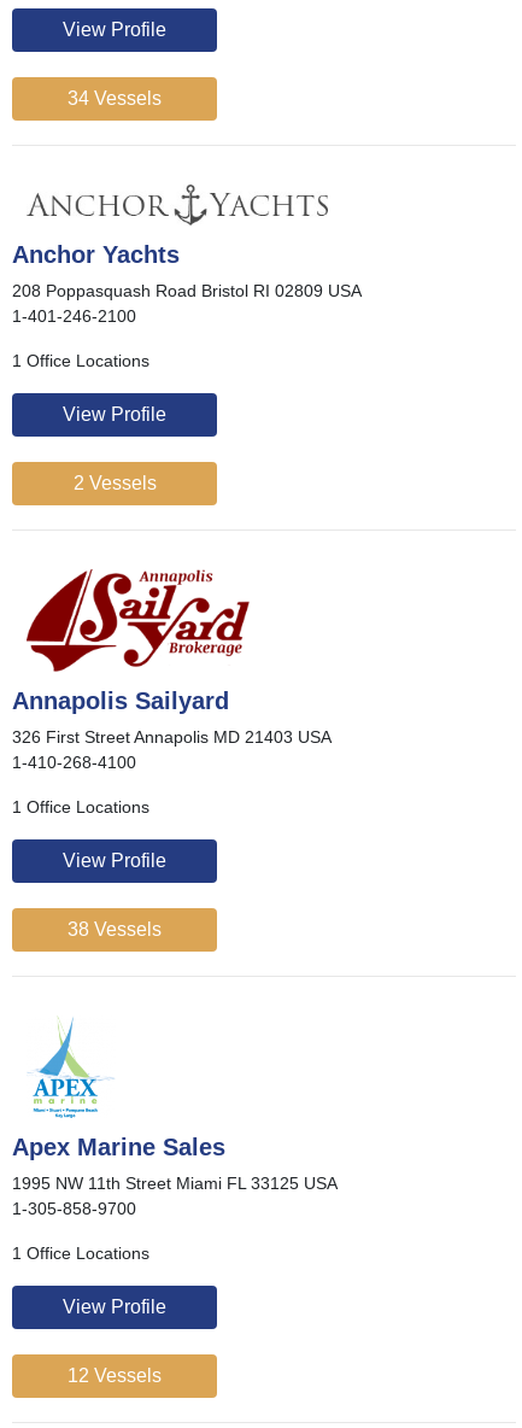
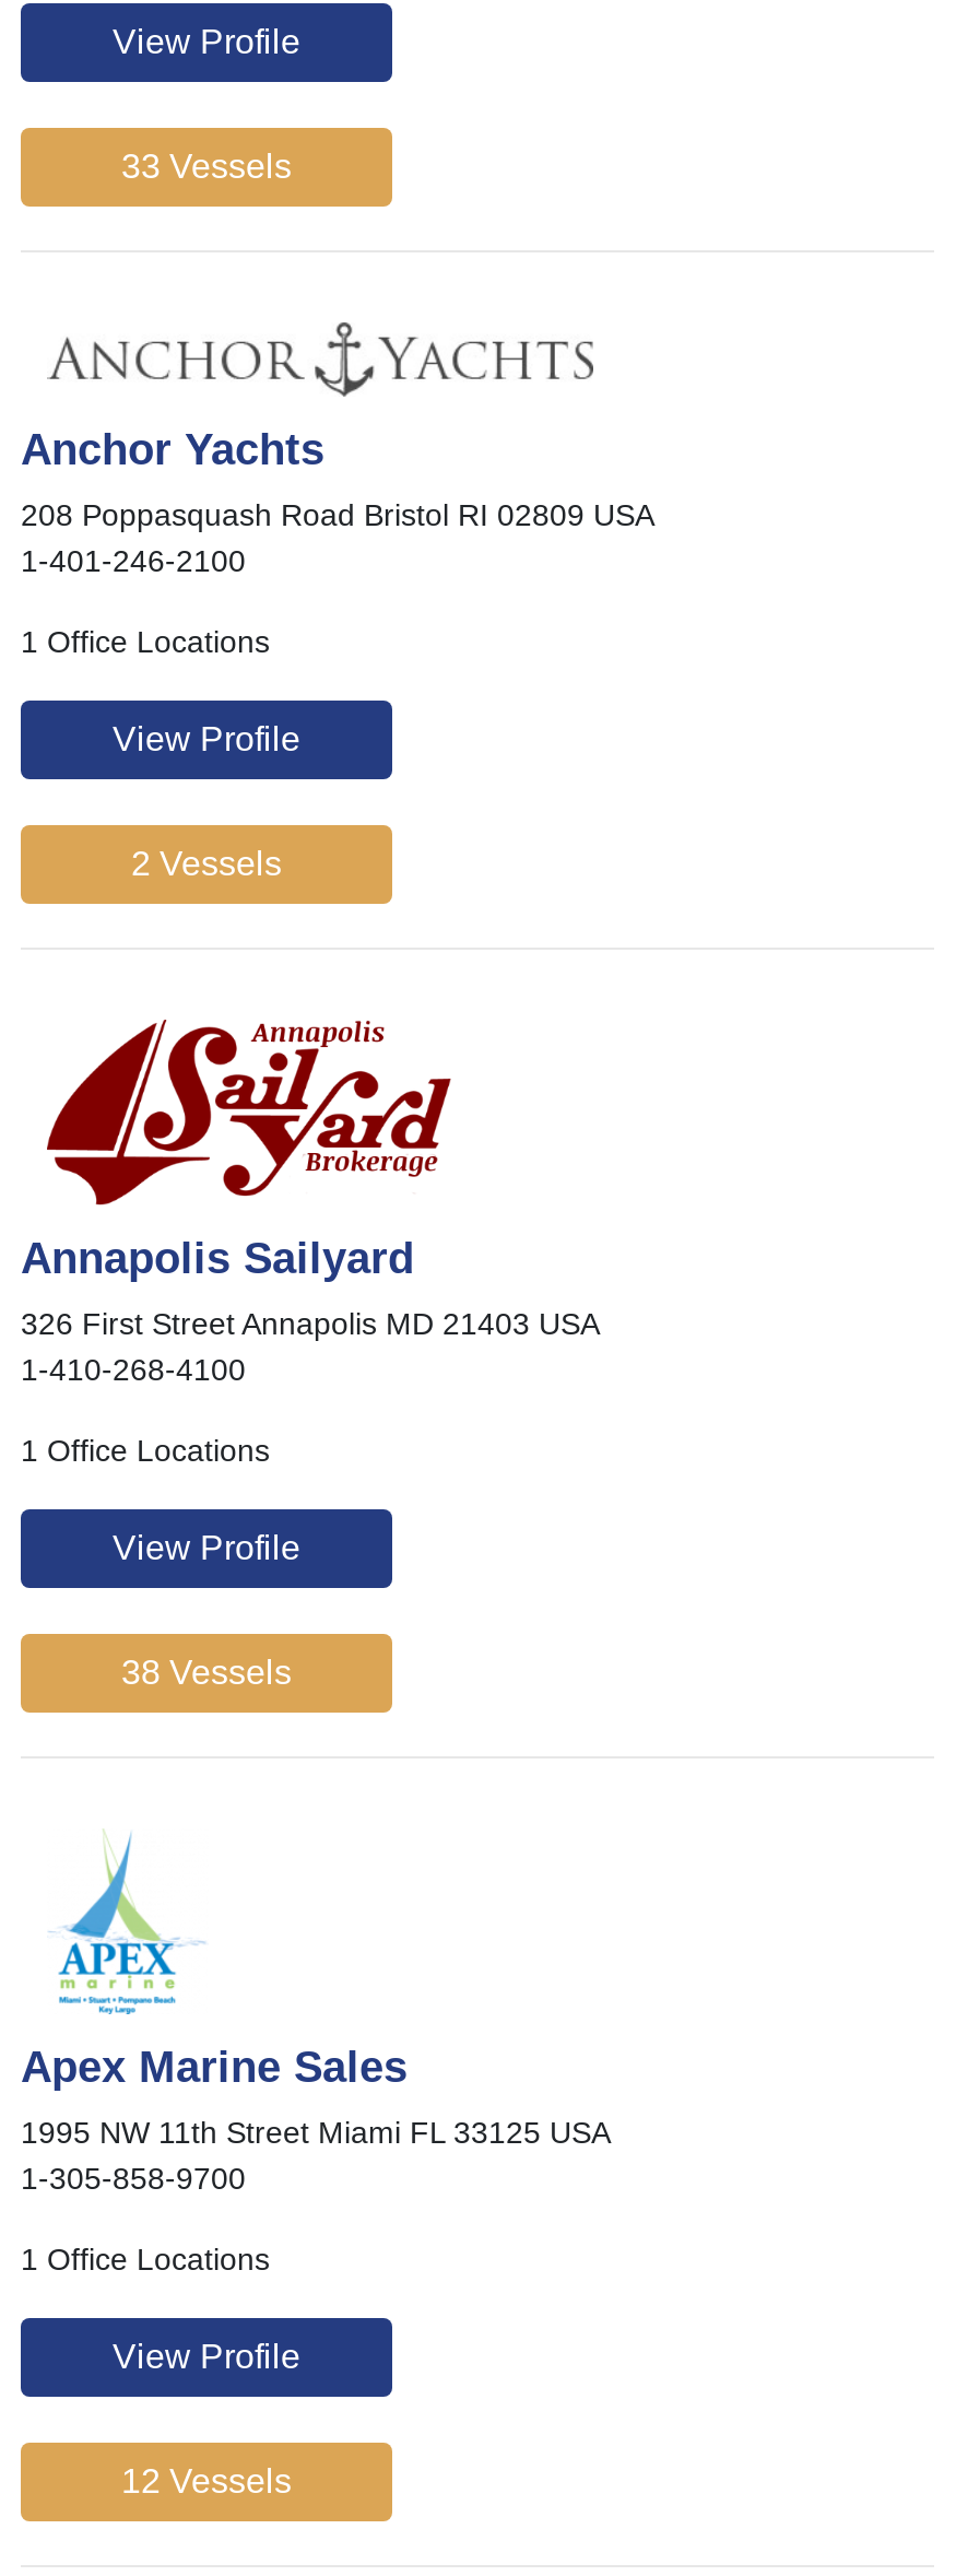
- 34 Vessels
+ 33 Vessels
